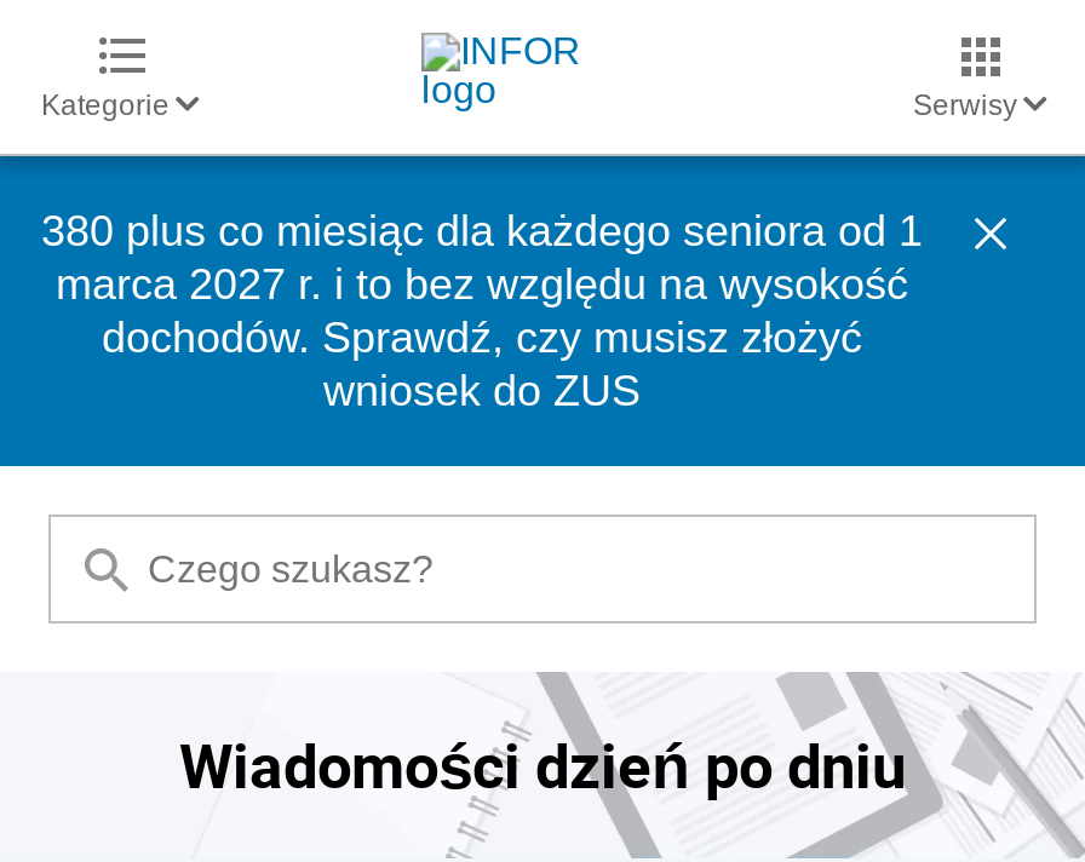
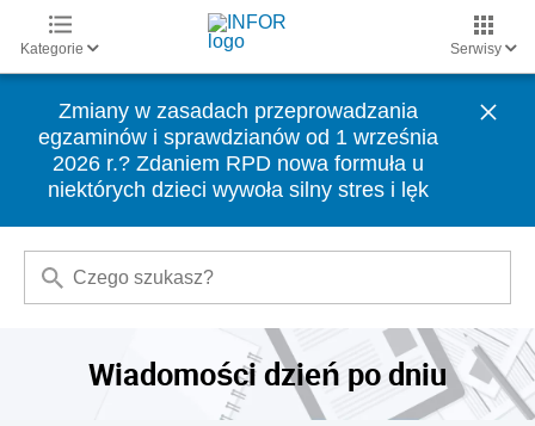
- 380 plus co miesiąc dla każdego seniora od 1
- marca 2027 r. i to bez względu na wysokość
- dochodów. Sprawdź, czy musisz złożyć
- wniosek do ZUS
+ Zmiany w zasadach przeprowadzania
+ egzaminów i sprawdzianów od 1 września
+ 2026 r.? Zdaniem RPD nowa formuła u
+ niektórych dzieci wywoła silny stres i lęk
